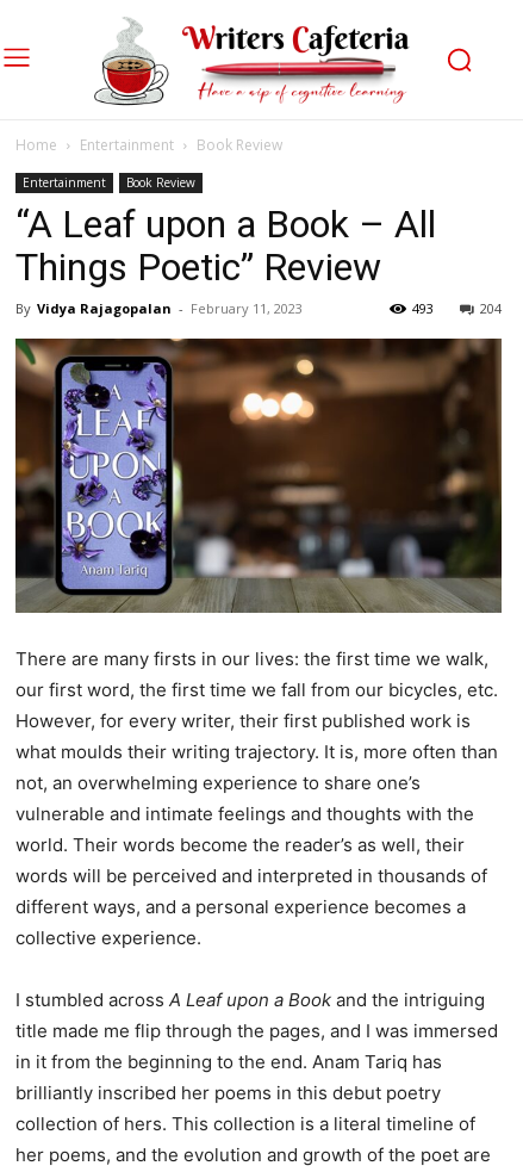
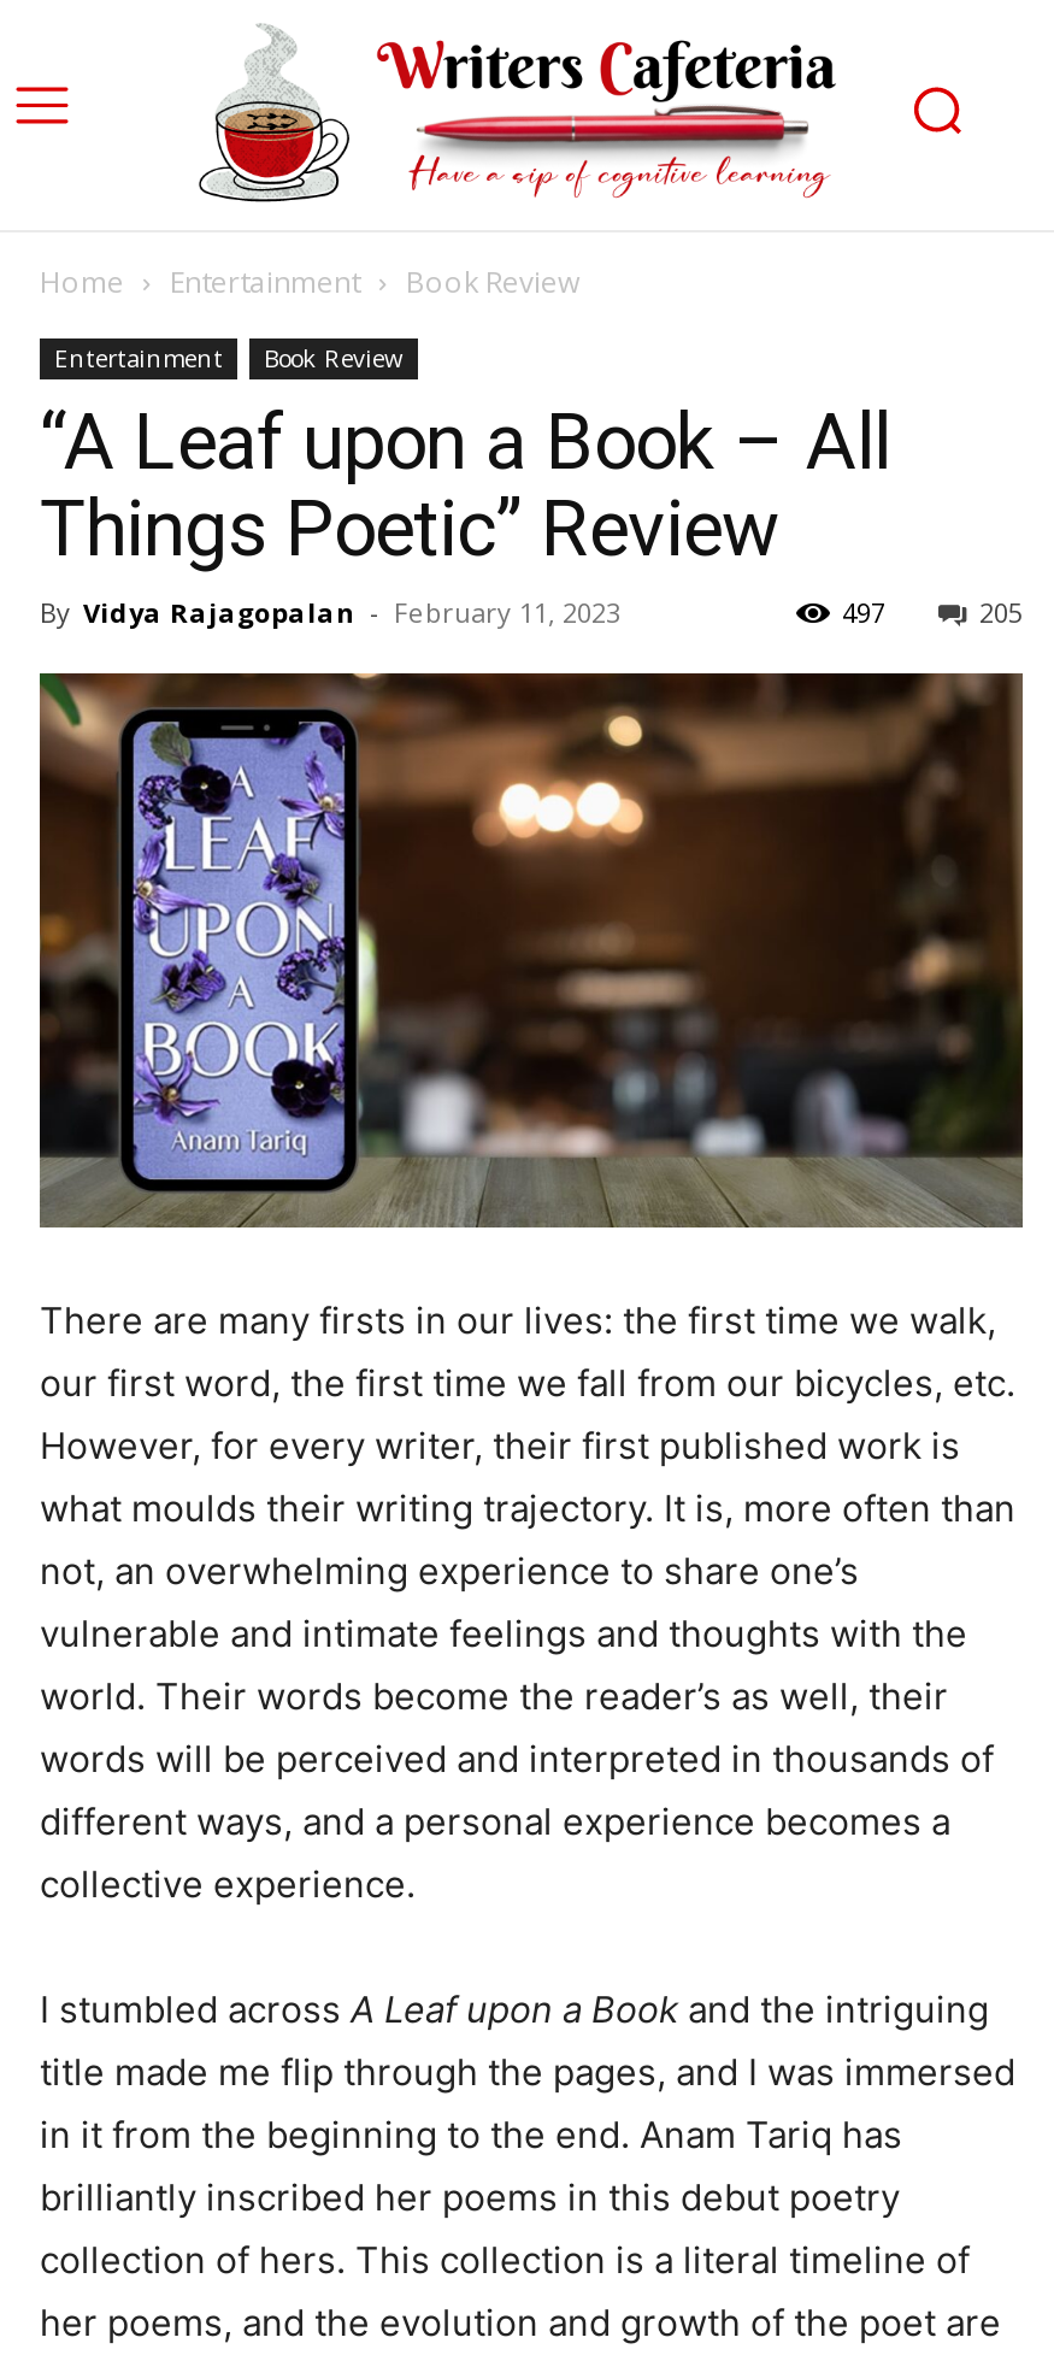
- 493
+ 497

- 204
+ 205
